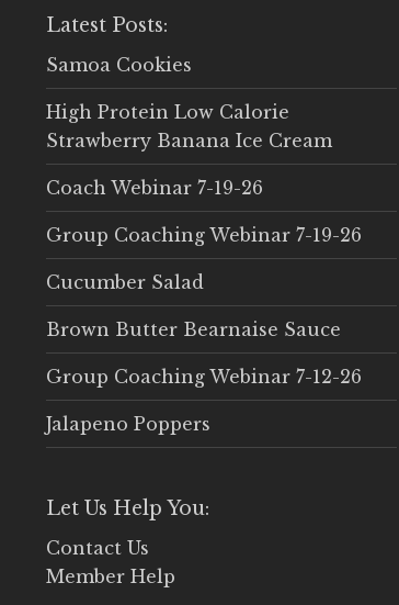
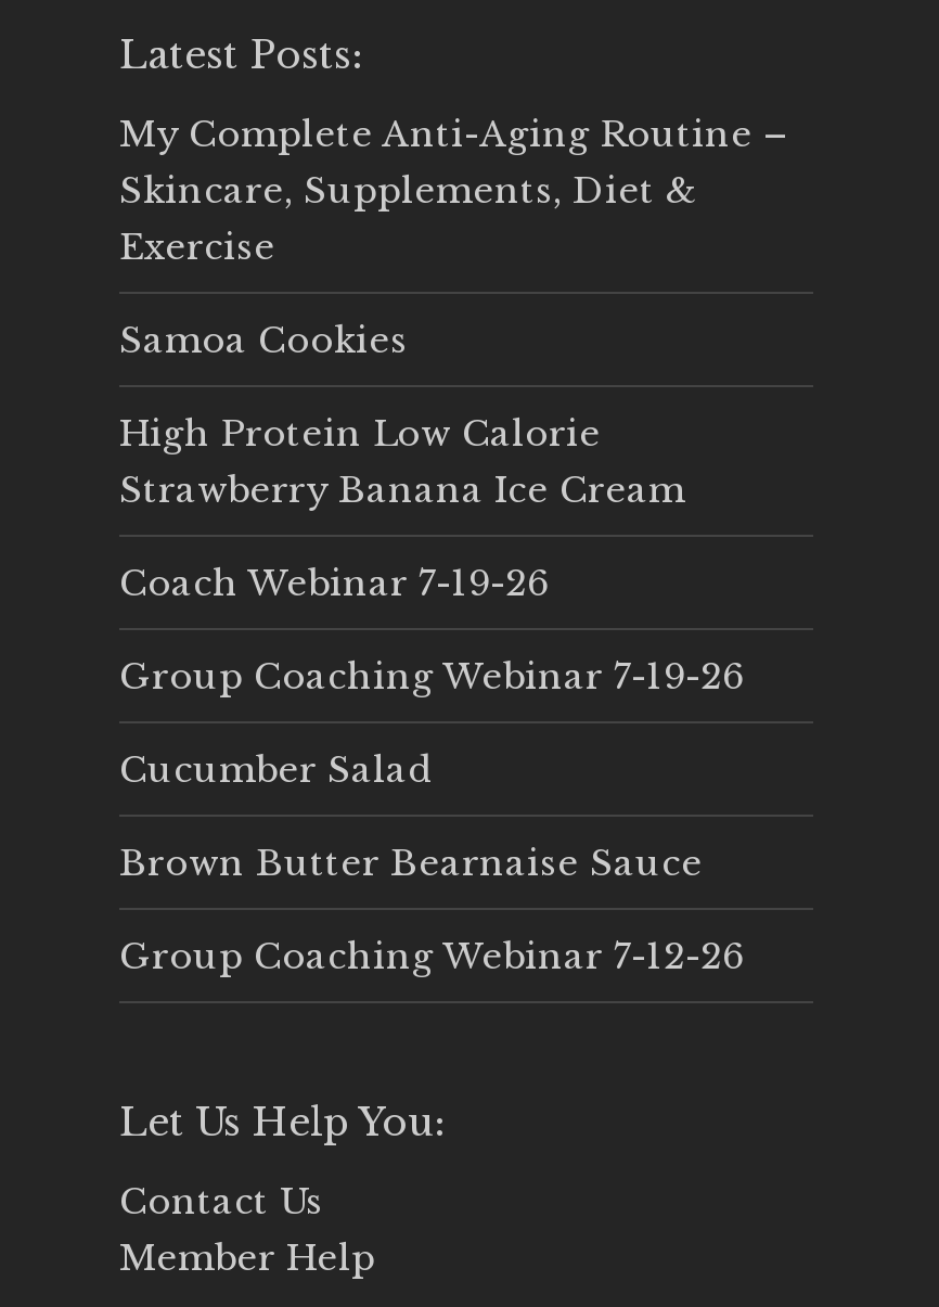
+ My Complete Anti-Aging Routine –
+ Skincare, Supplements, Diet &
+ Exercise

moved down: Samoa Cookies | High Protein Low Calorie | Strawberry Banana Ice Cream | Coach Webinar 7-19-26 | Group Coaching Webinar 7-19-26 | Cucumber Salad | Brown Butter Bearnaise Sauce | Group Coaching Webinar 7-12-26

- Jalapeno Poppers
